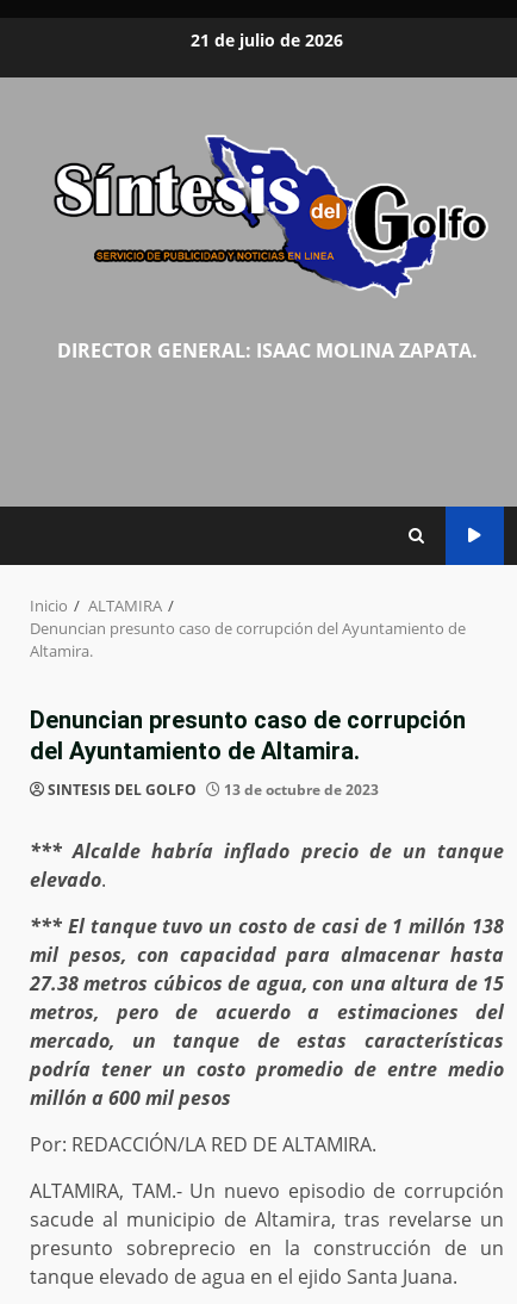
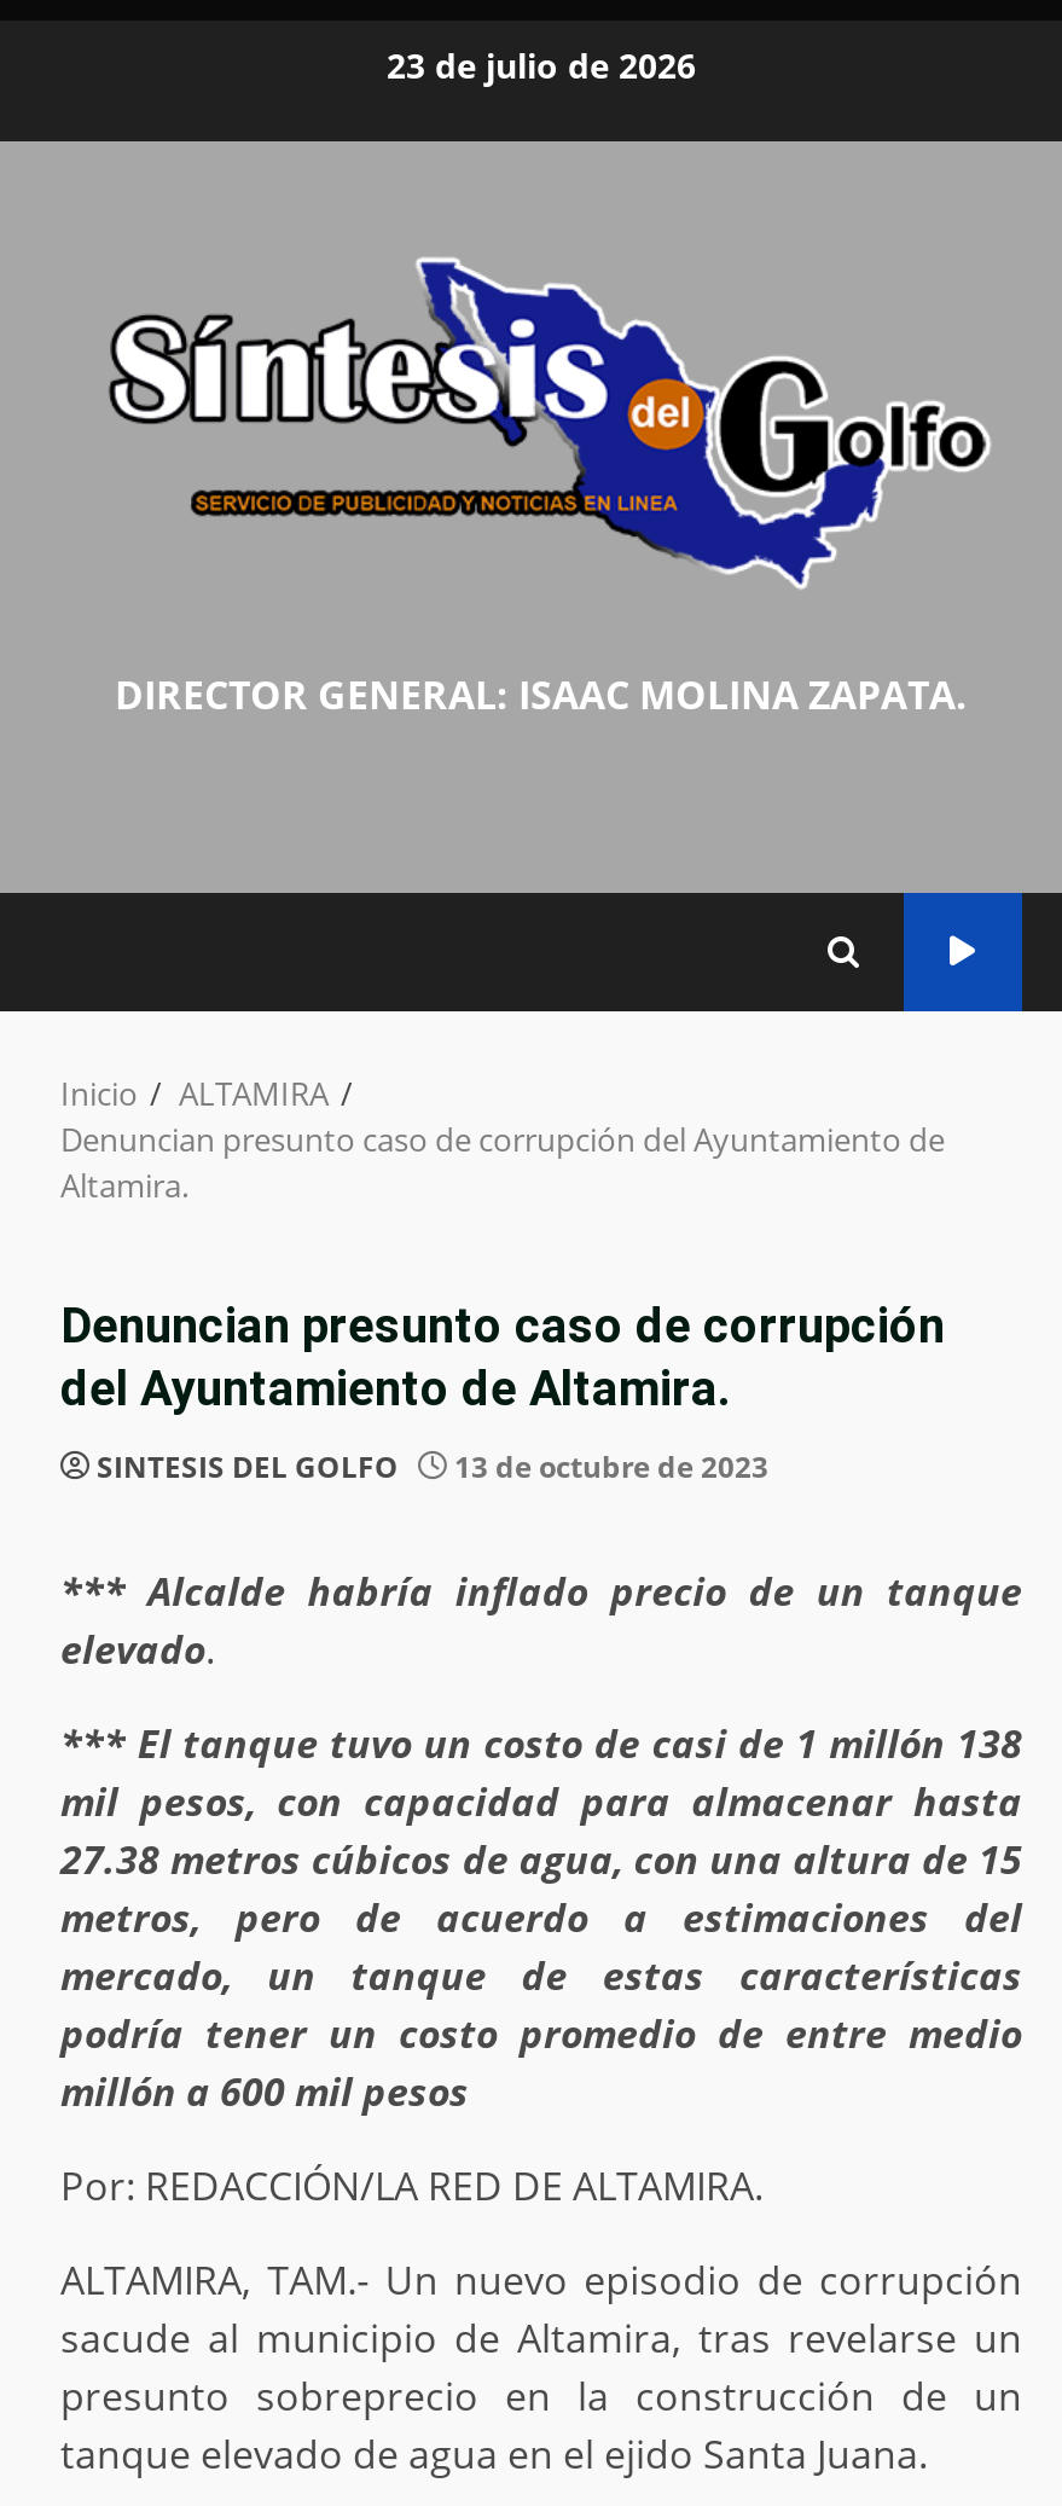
- 21 de julio de 2026
+ 23 de julio de 2026
